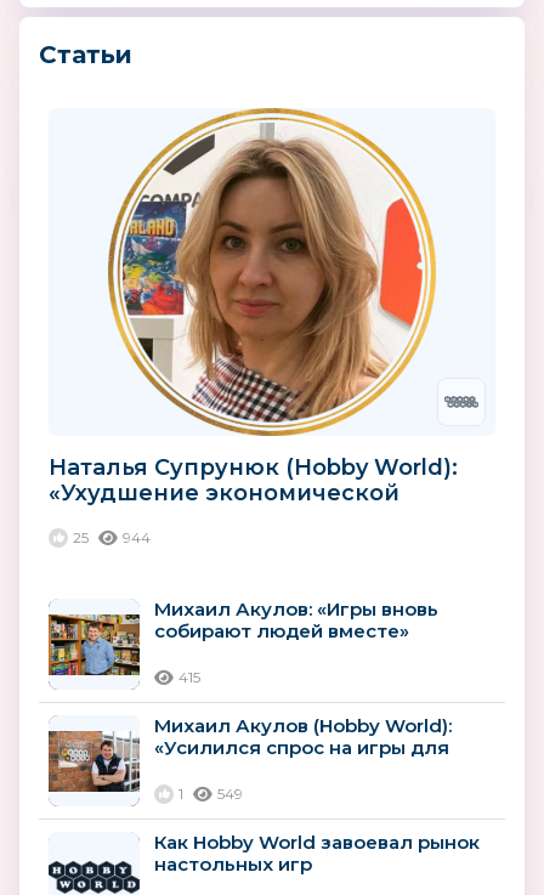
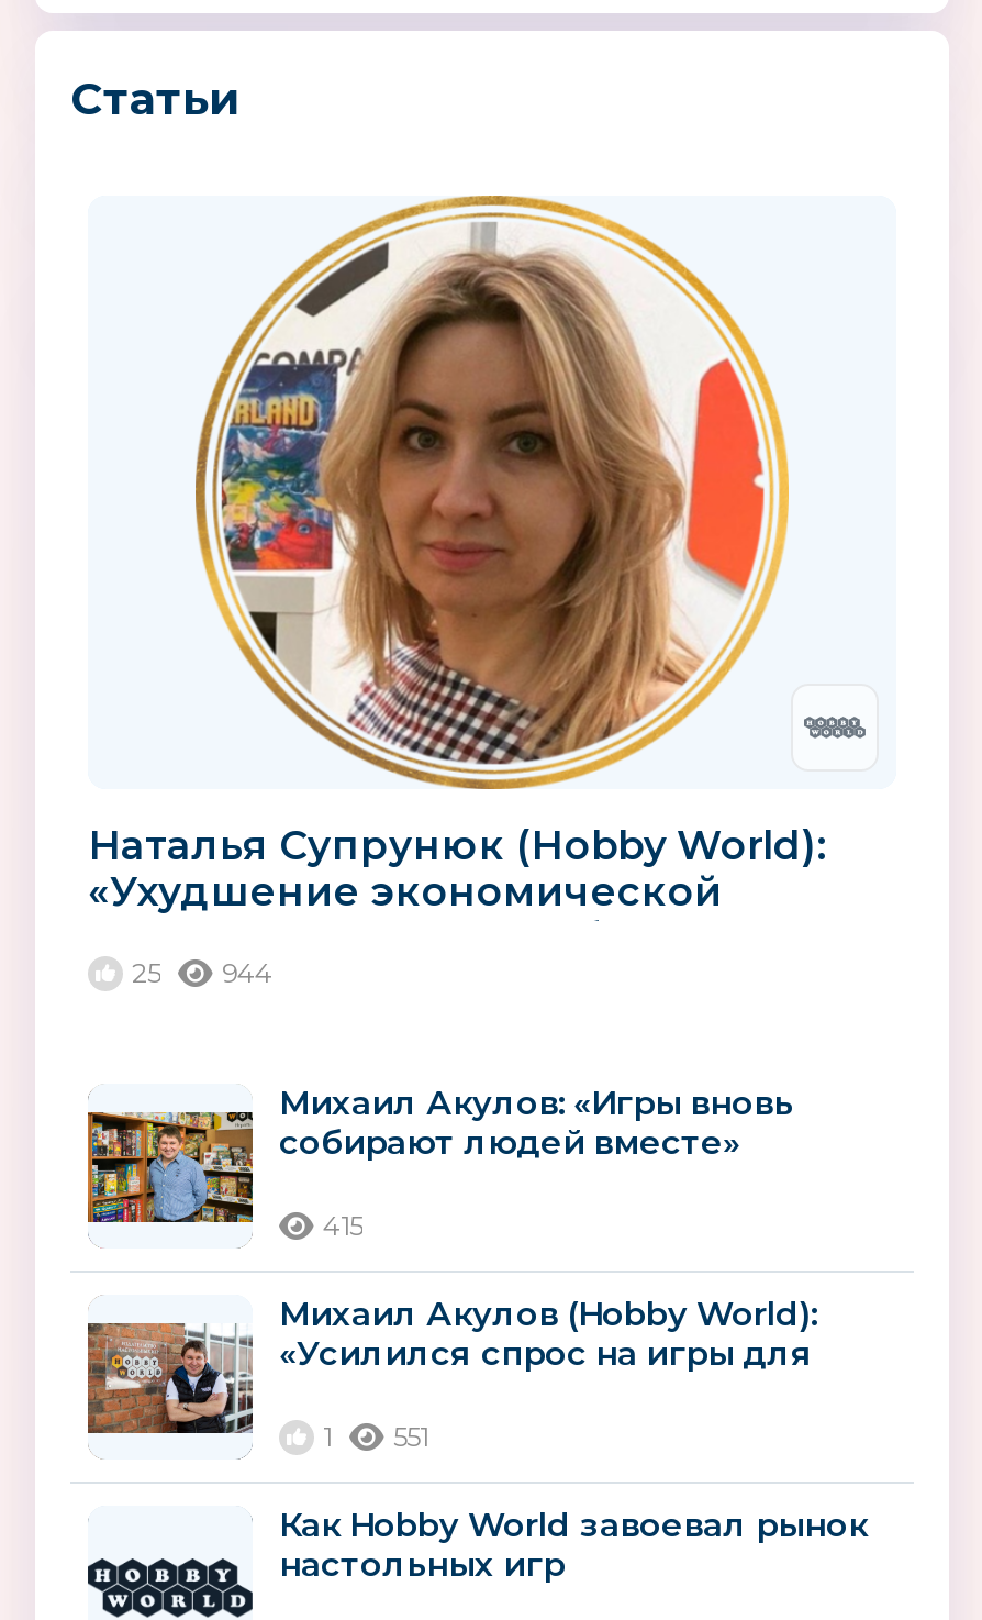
- 1 549
+ 1 551
